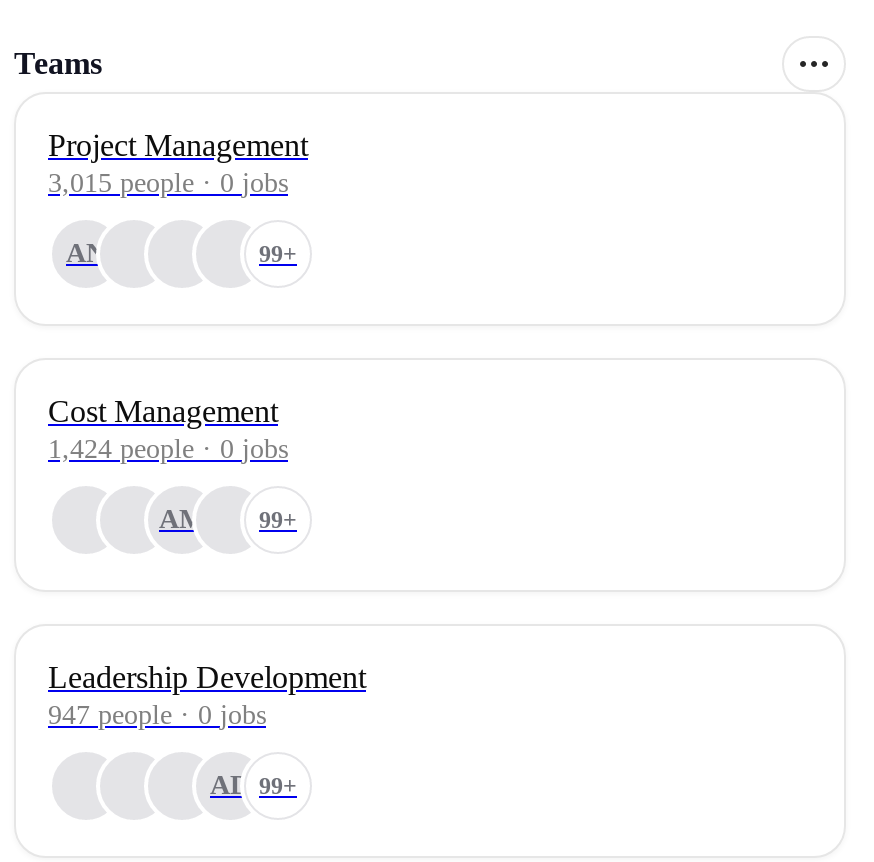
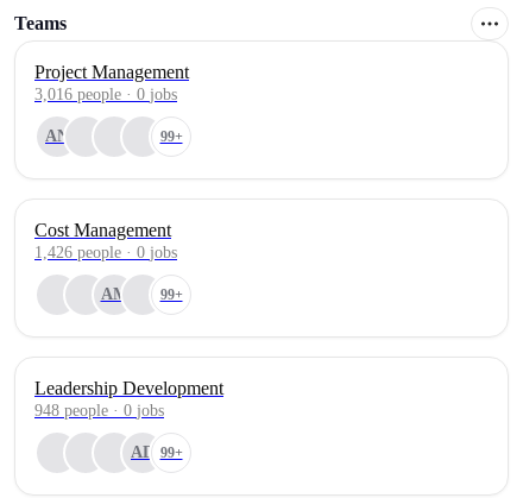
- 3,015 people · 0 jobs
+ 3,016 people · 0 jobs

- 1,424 people · 0 jobs
+ 1,426 people · 0 jobs

- 947 people · 0 jobs
+ 948 people · 0 jobs
